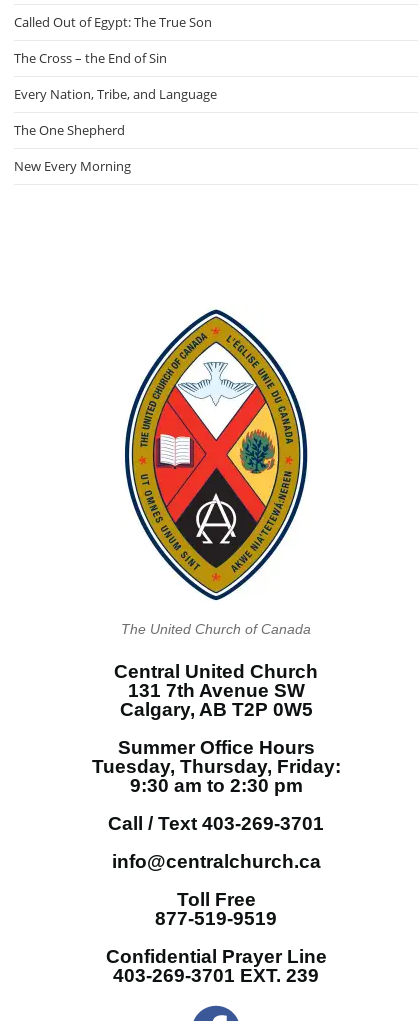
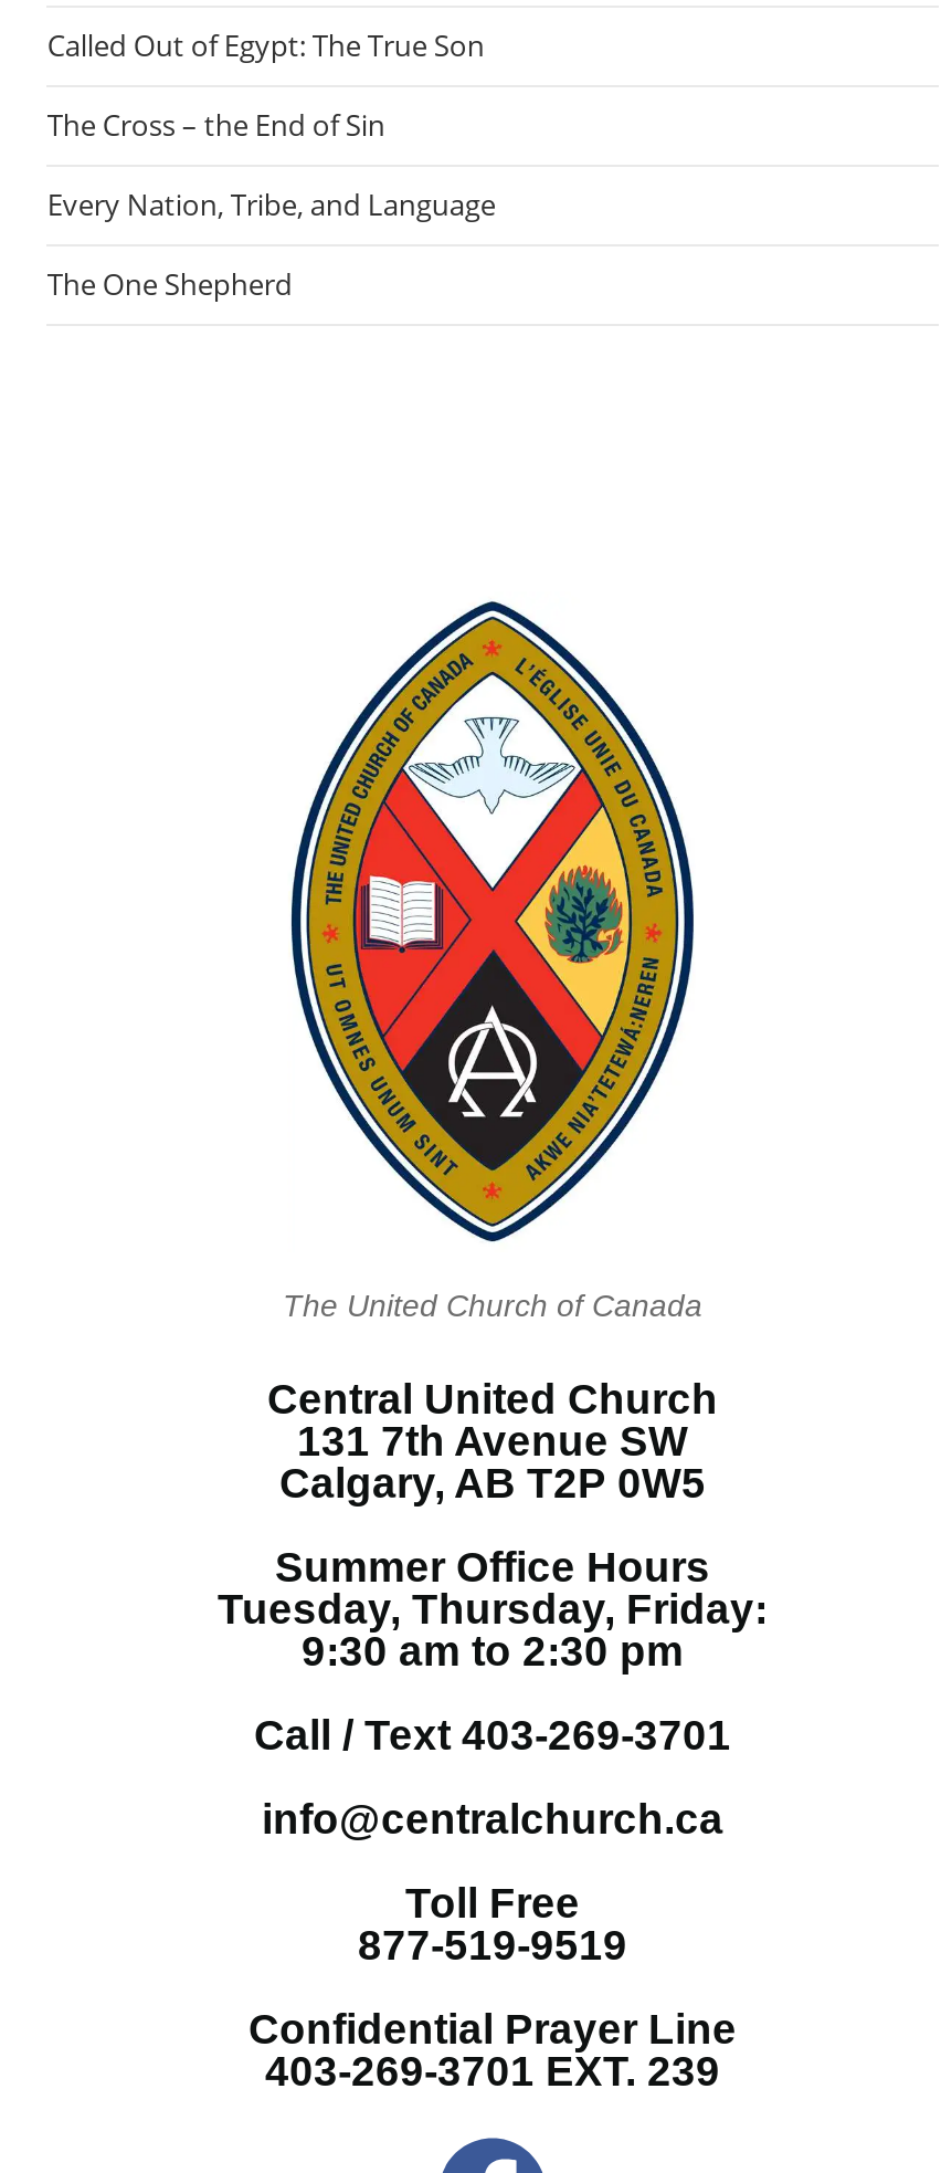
- New Every Morning
